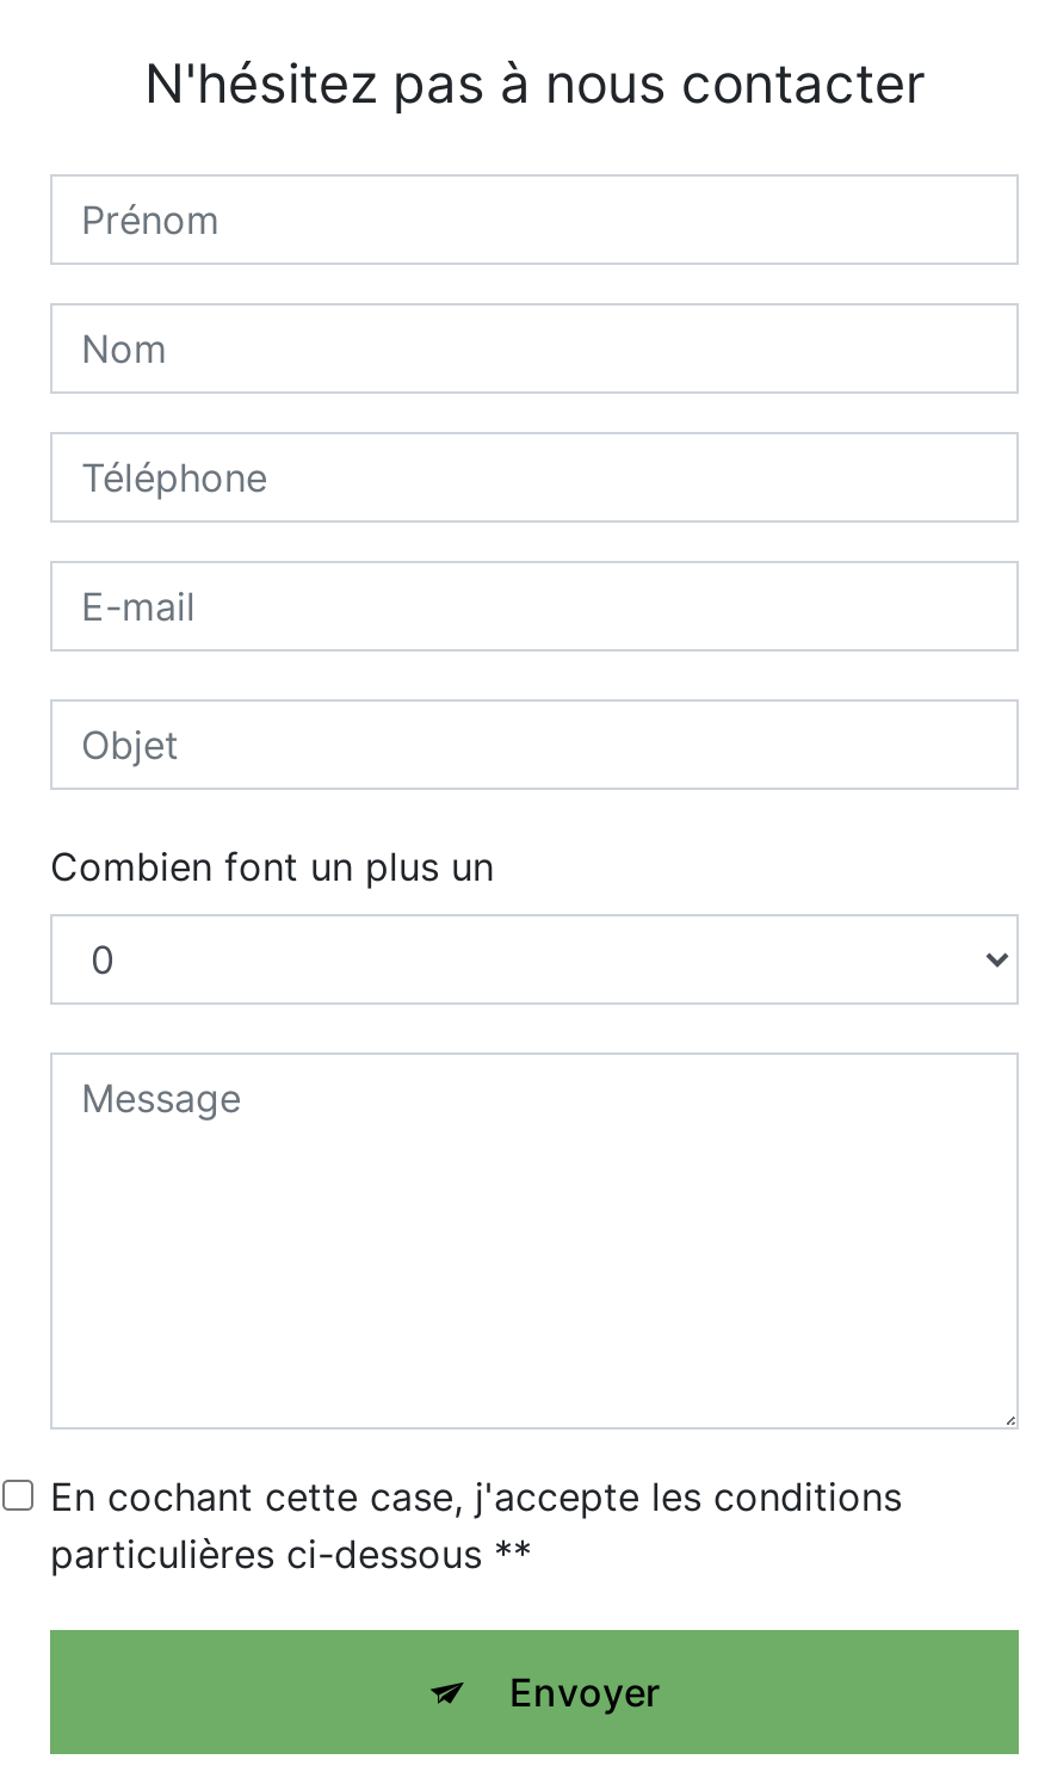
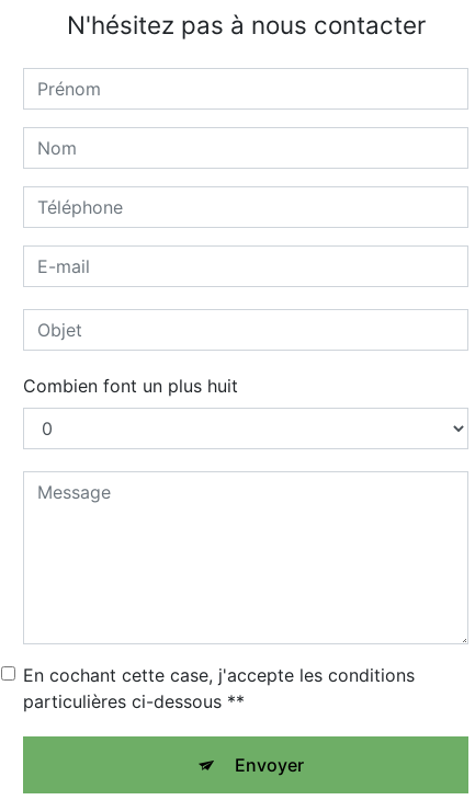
- Combien font un plus un
+ Combien font un plus huit
